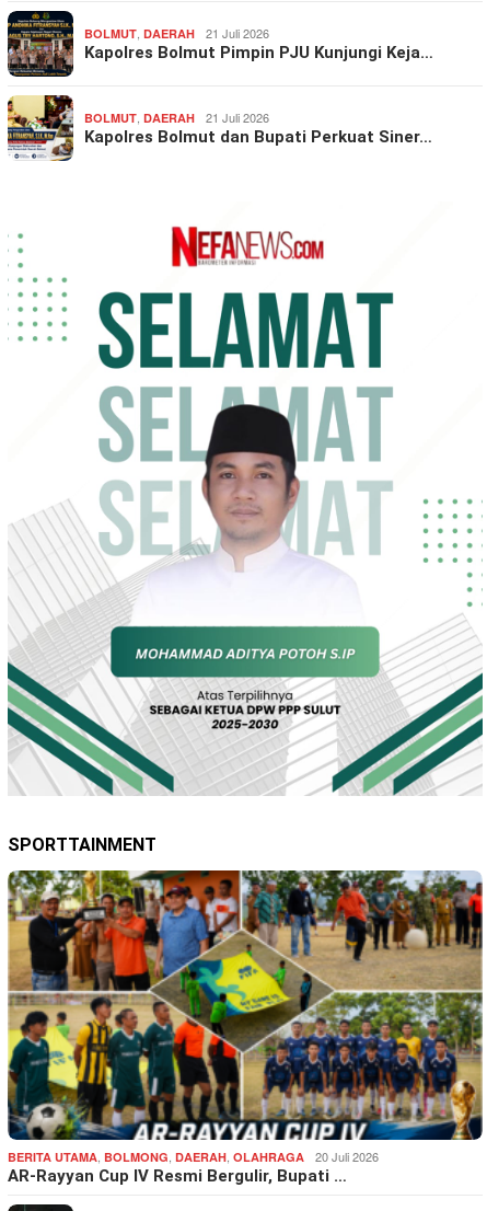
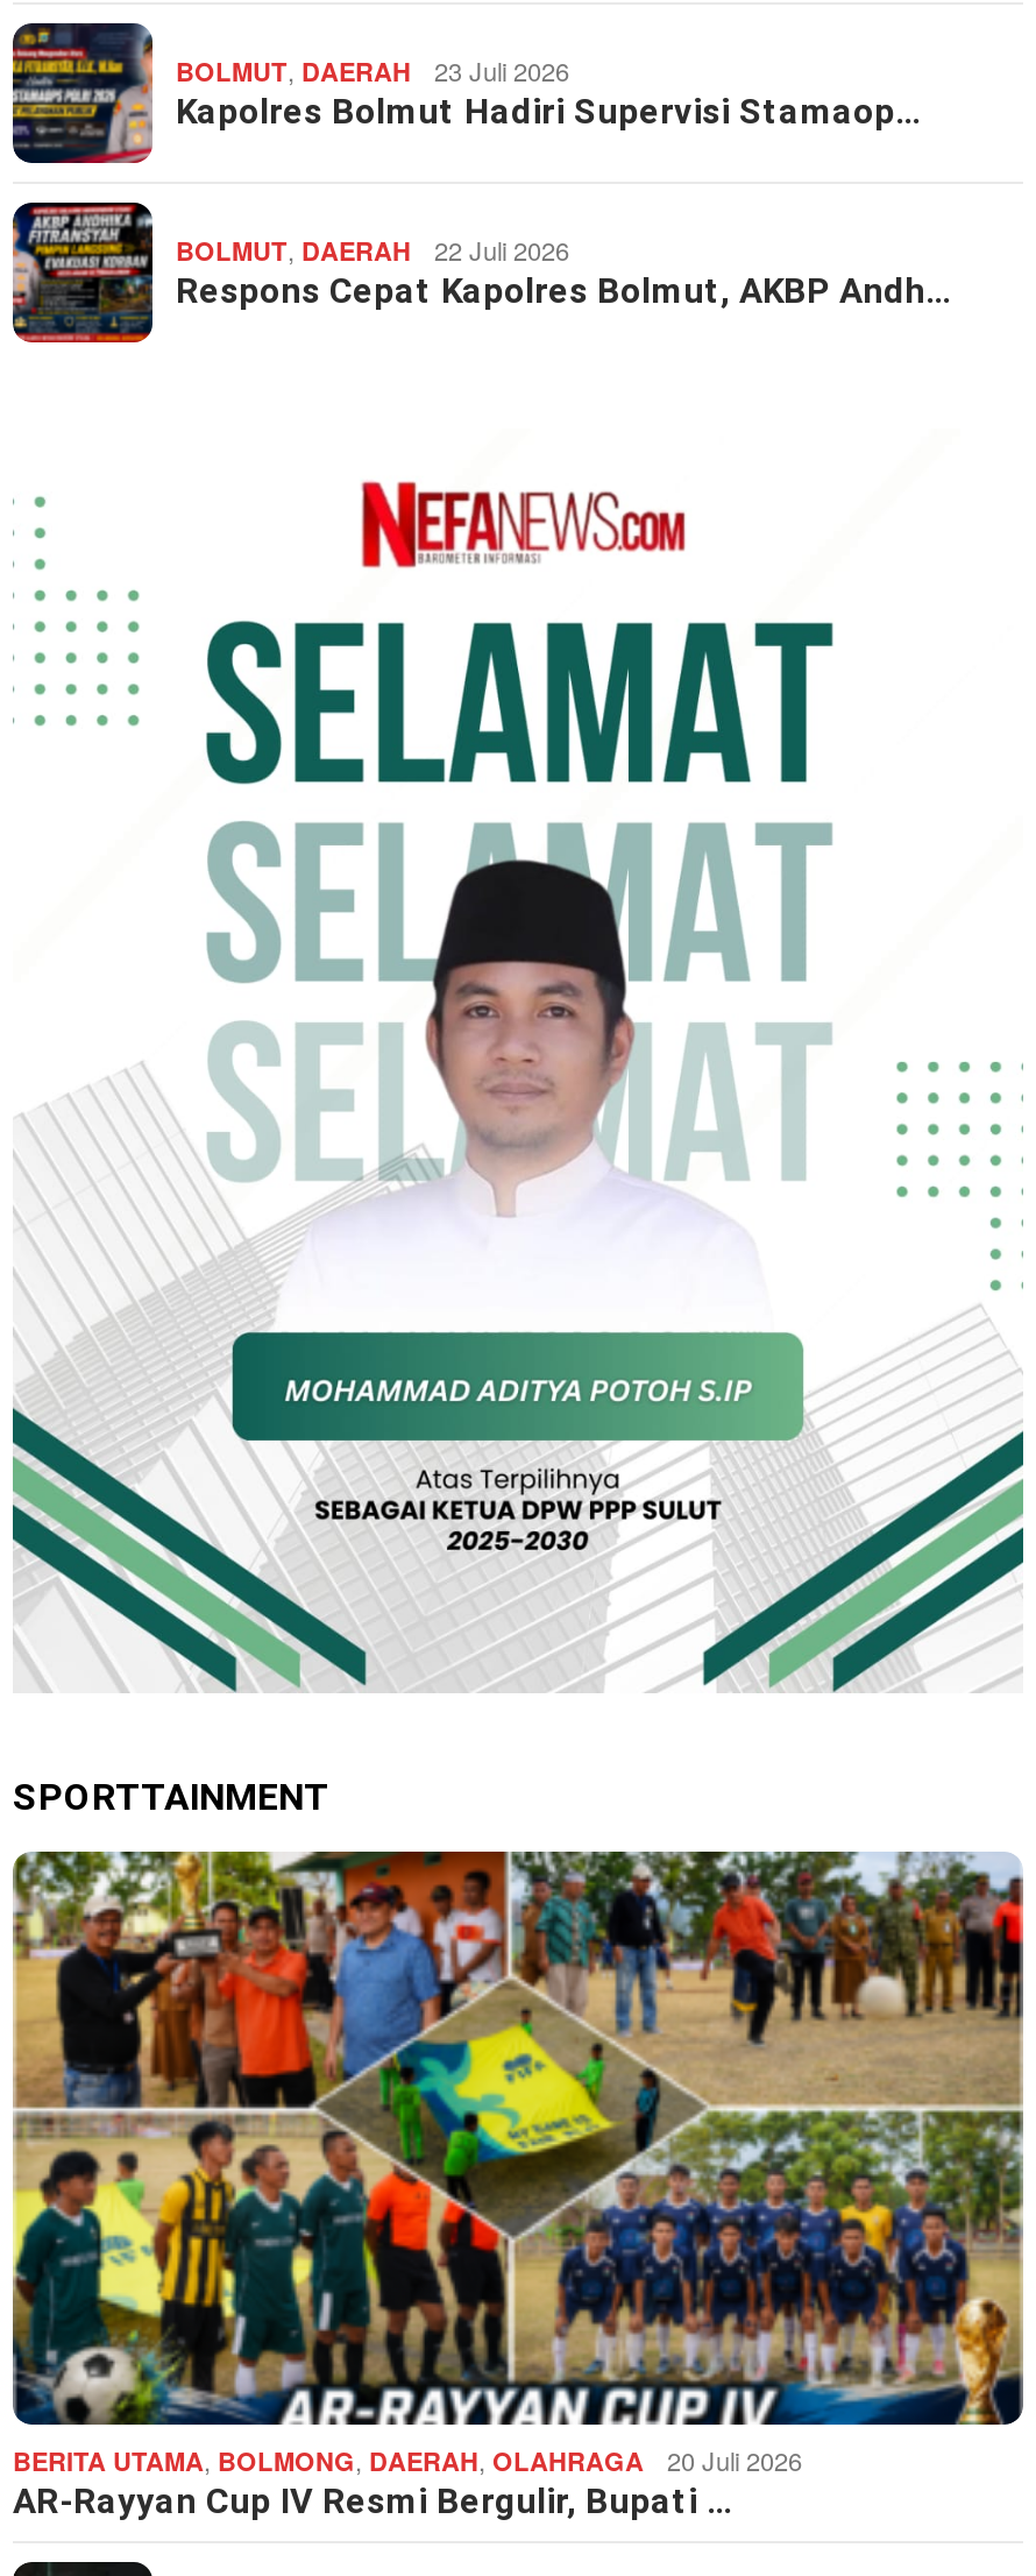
- [image]
- 21 Juli 2026
- Kapolres Bolmut Pimpin PJU Kunjungi Keja…
+ [image]
+ 23 Juli 2026
+ Kapolres Bolmut Hadiri Supervisi Stamaop…

- [image]
- 21 Juli 2026
- Kapolres Bolmut dan Bupati Perkuat Siner…
+ [image]
+ 22 Juli 2026
+ Respons Cepat Kapolres Bolmut, AKBP Andh…
